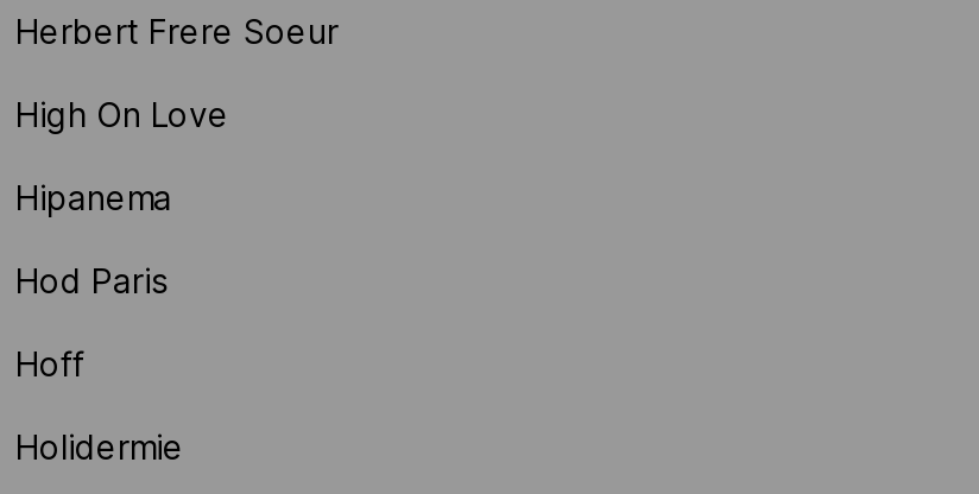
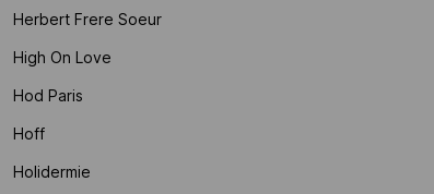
- Hipanema
